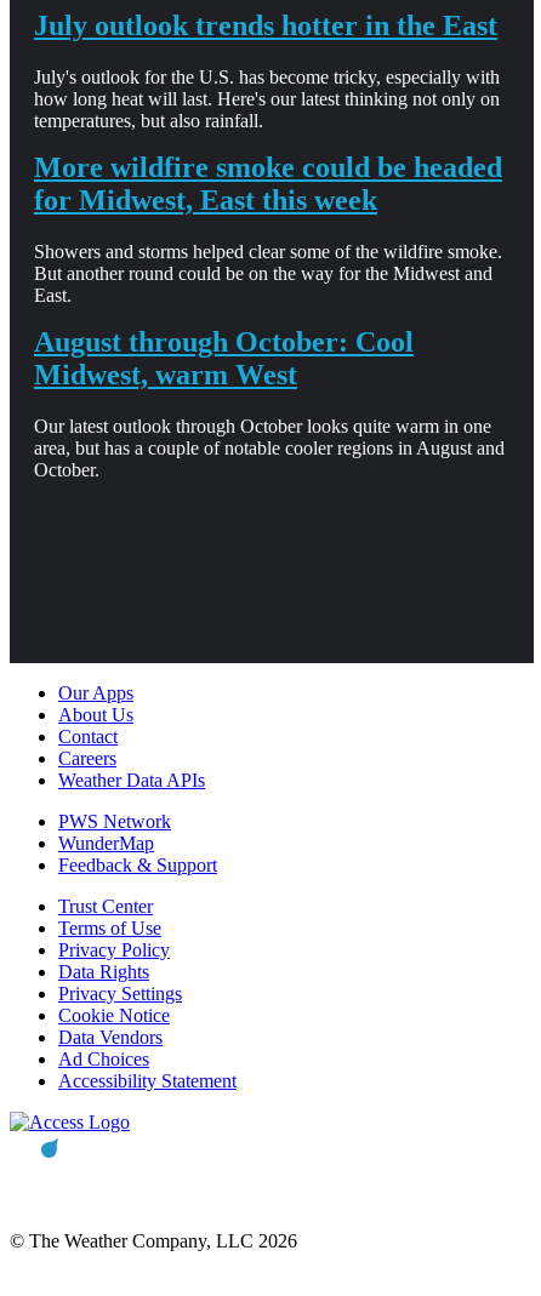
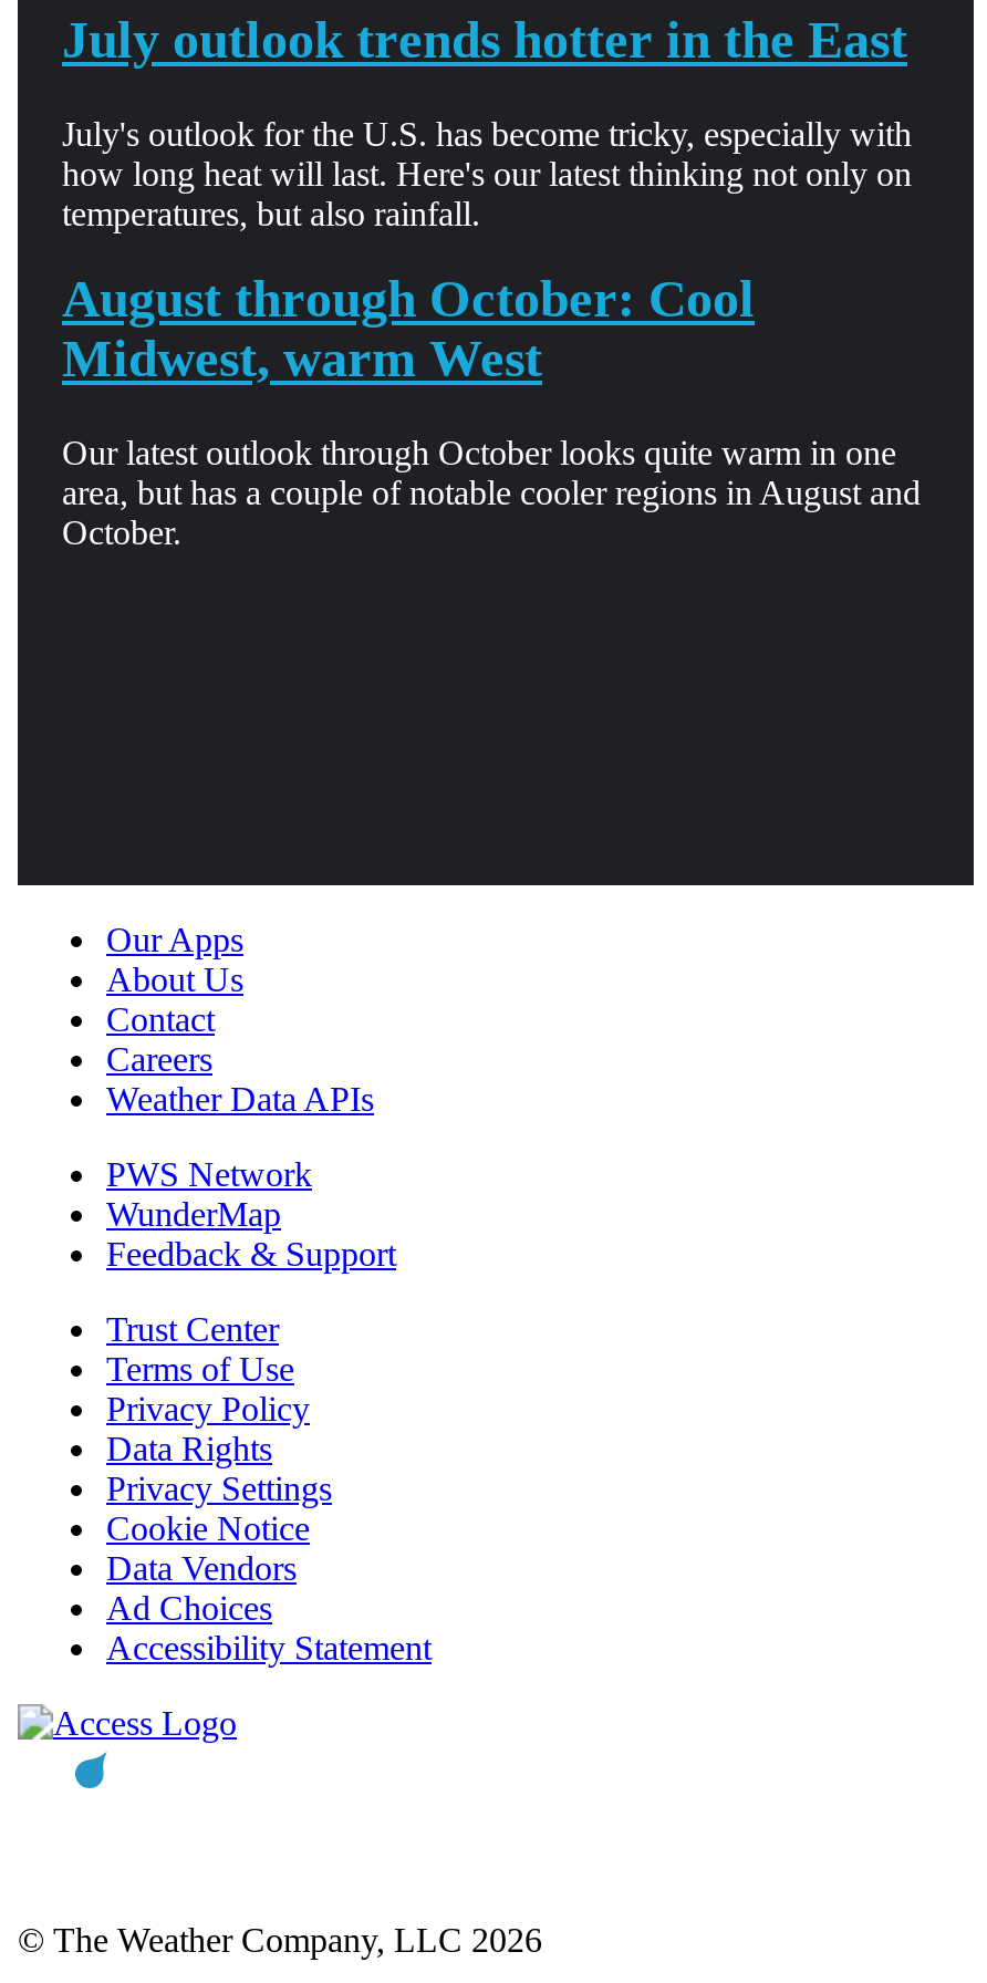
- More wildfire smoke could be headed
- for Midwest, East this week
- Showers and storms helped clear some of the wildfire smoke.
- But another round could be on the way for the Midwest and
- East.
